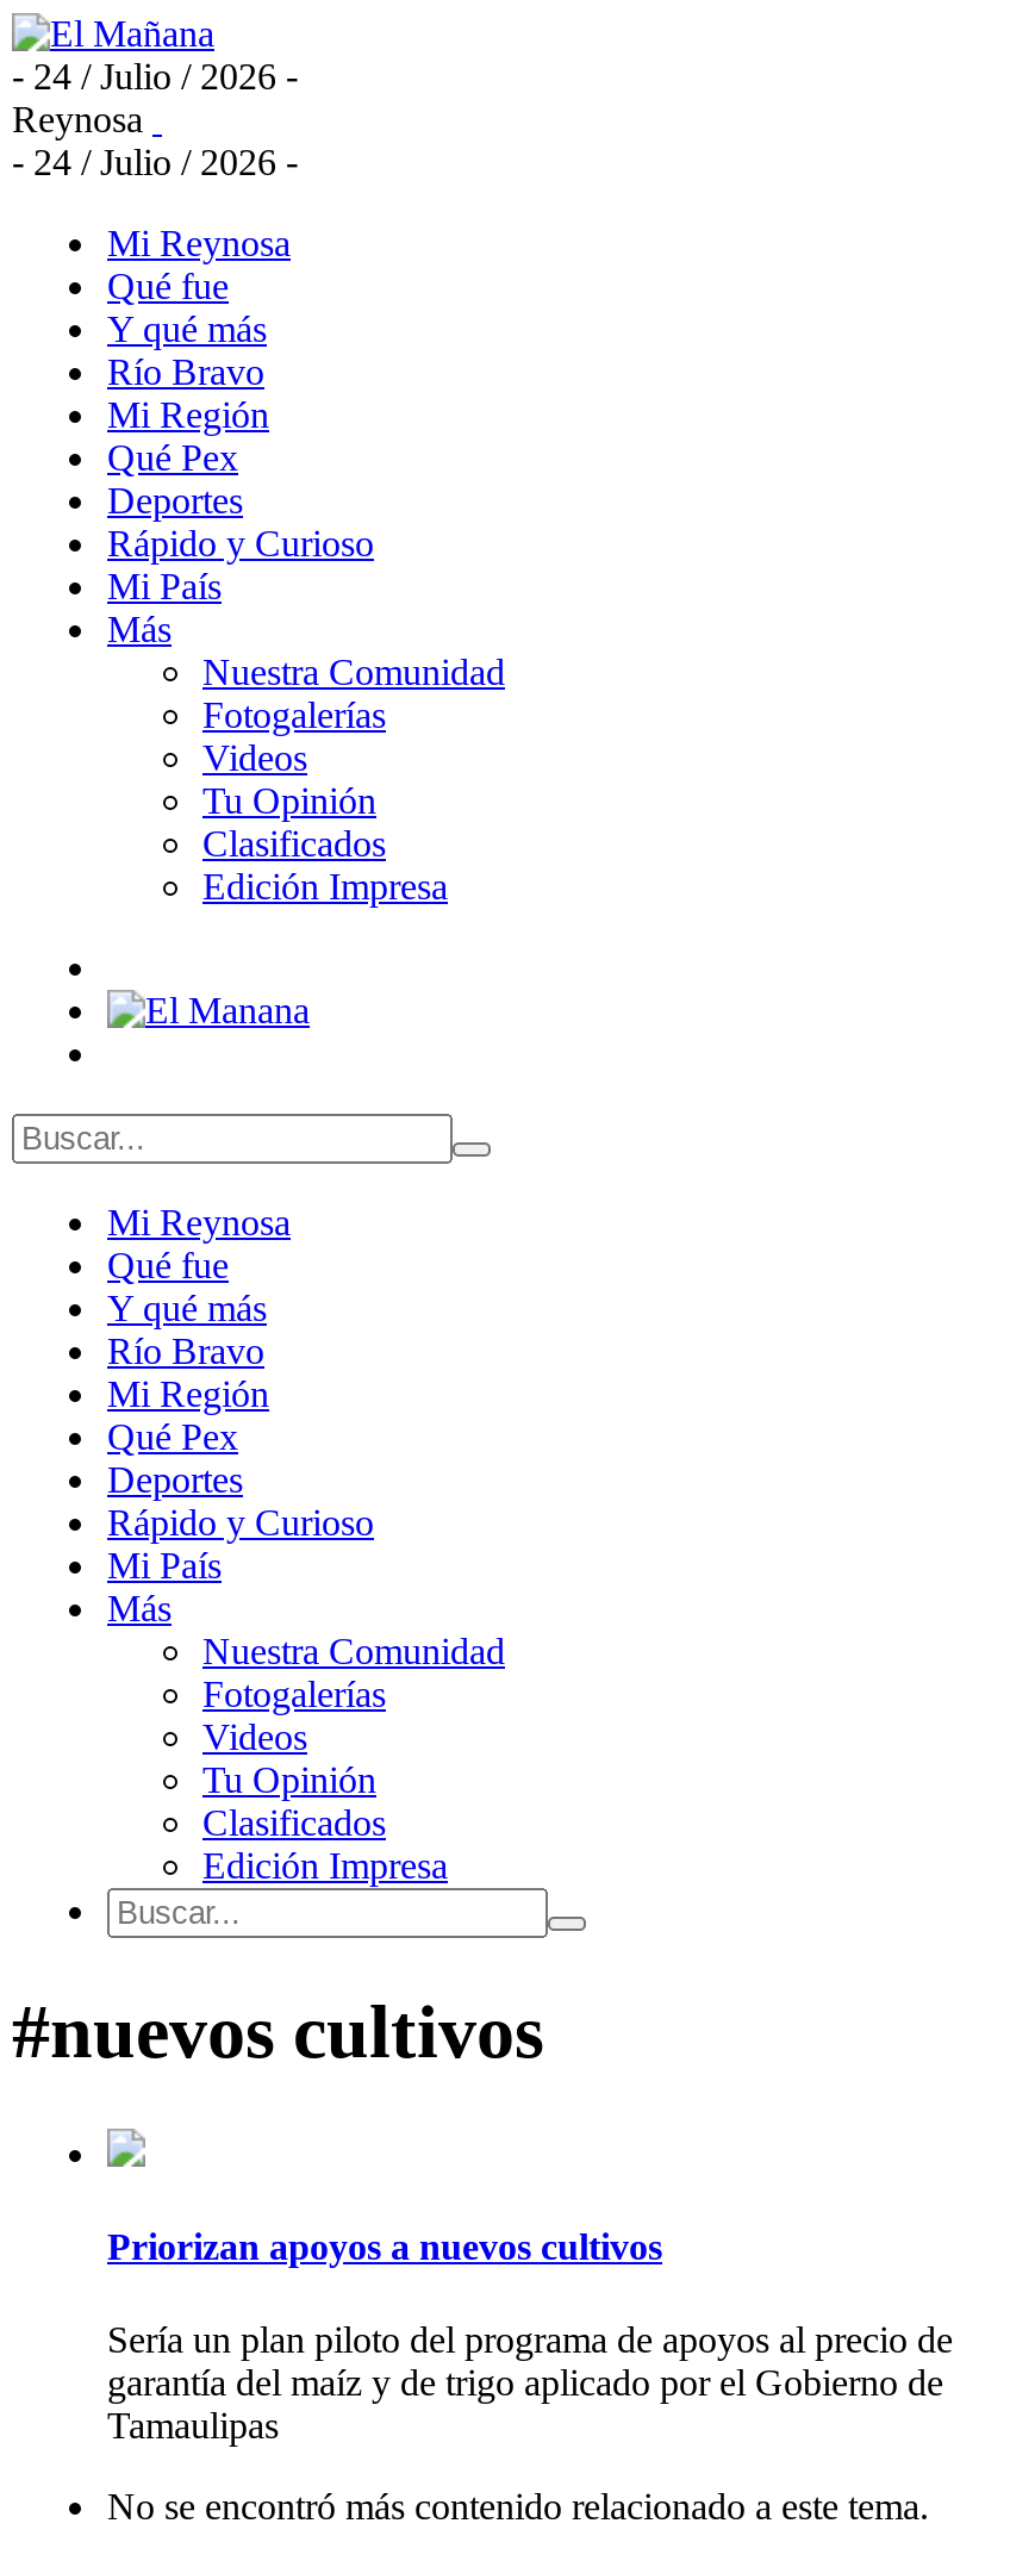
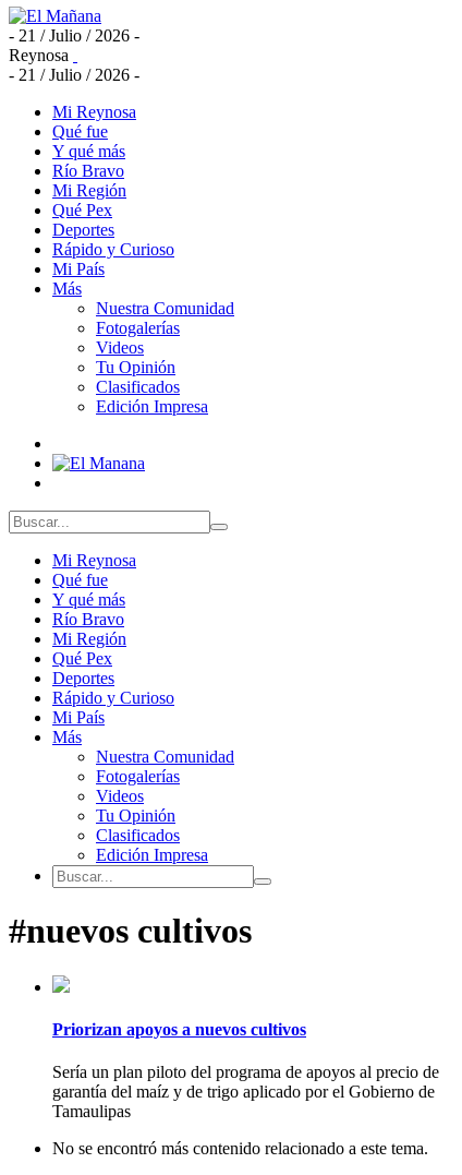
- - 24 / Julio / 2026 -
+ - 21 / Julio / 2026 -

- - 24 / Julio / 2026 -
+ - 21 / Julio / 2026 -
